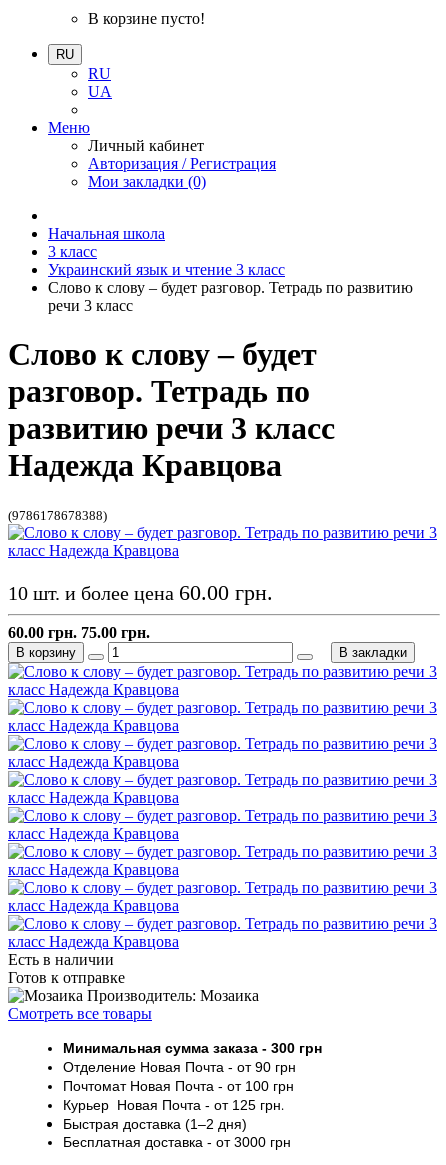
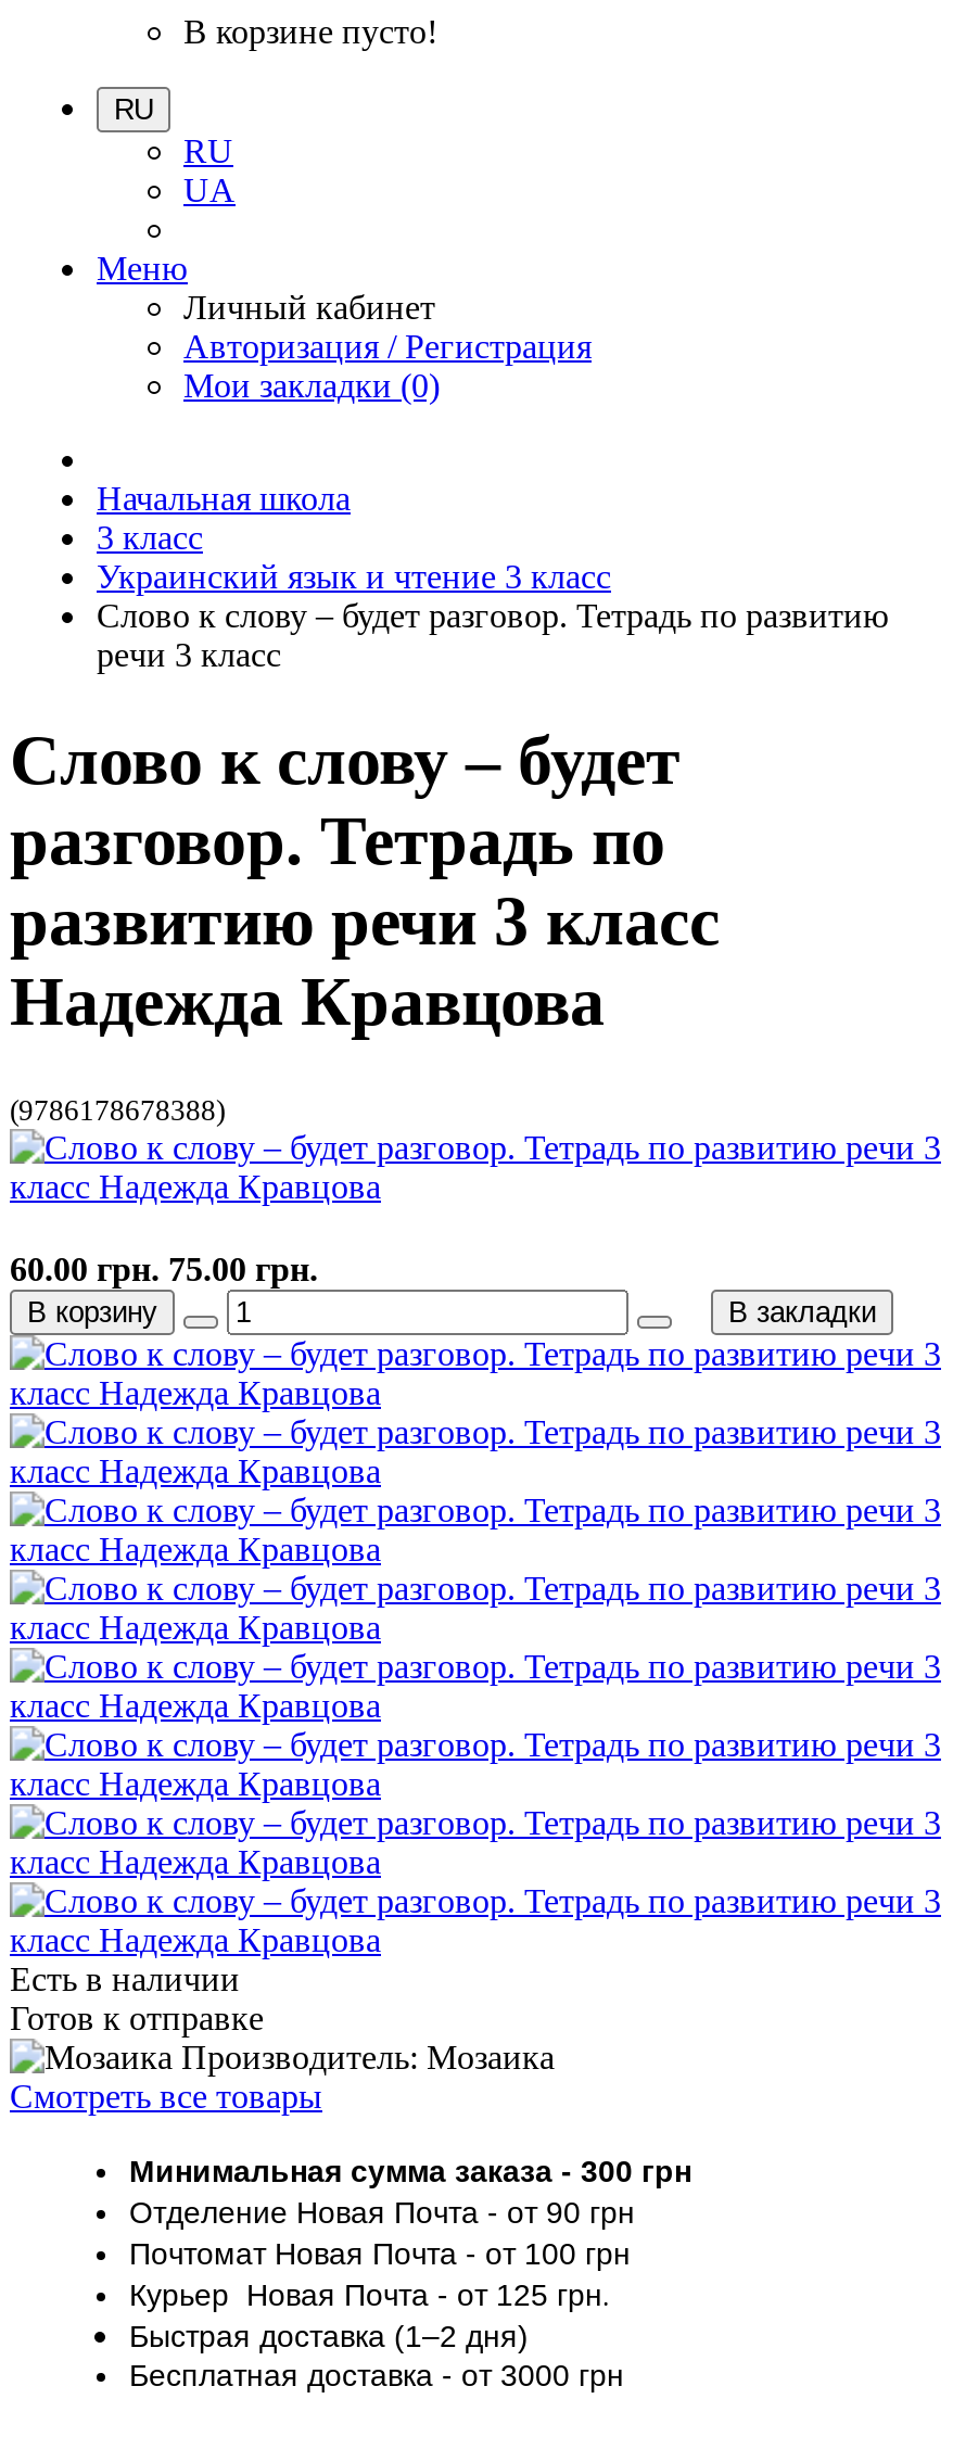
- 10 шт. и более цена 60.00 грн.
